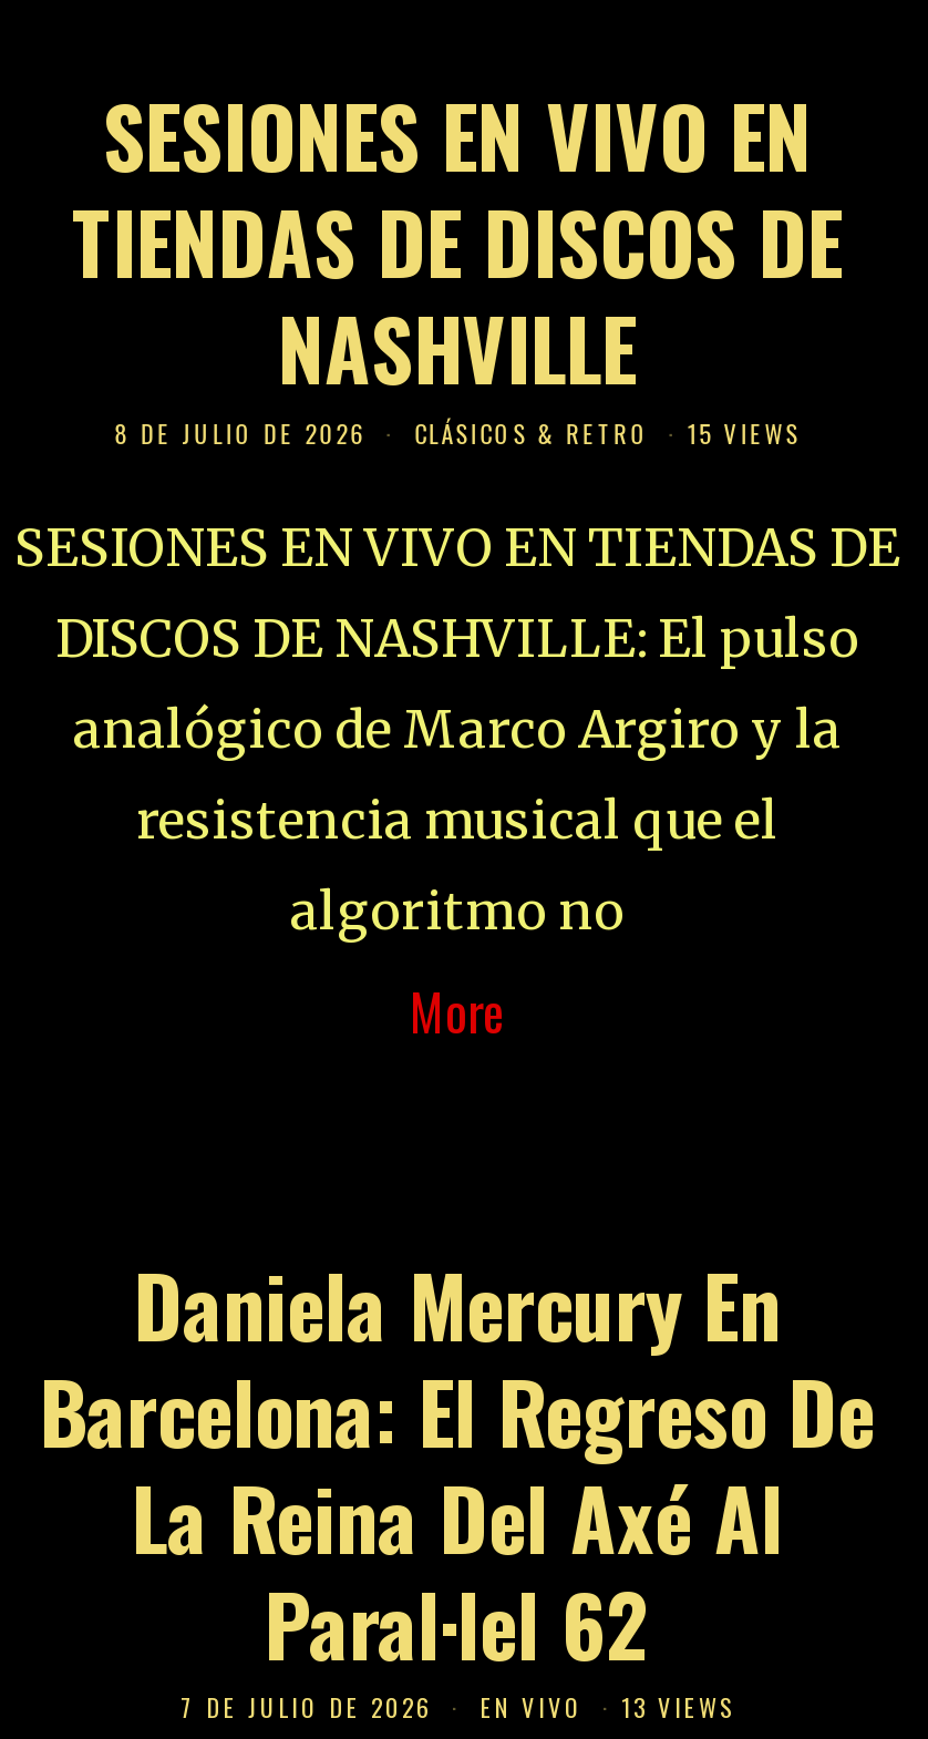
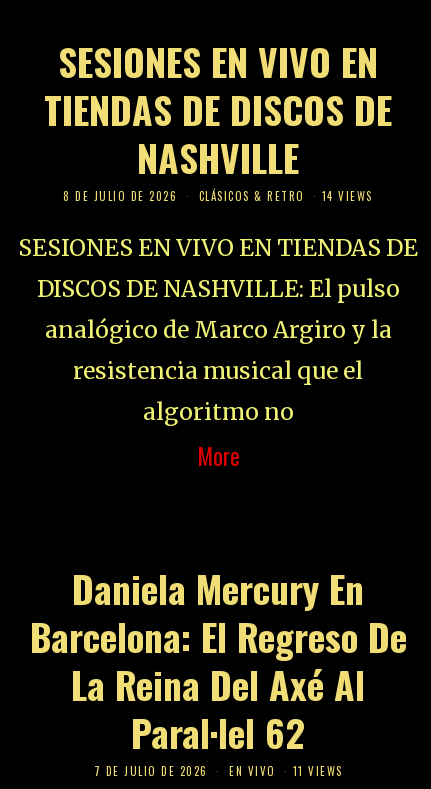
- 8 DE JULIO DE 2026 CLÁSICOS & RETRO 15 VIEWS
+ 8 DE JULIO DE 2026 CLÁSICOS & RETRO 14 VIEWS

- 7 DE JULIO DE 2026 EN VIVO 13 VIEWS
+ 7 DE JULIO DE 2026 EN VIVO 11 VIEWS
